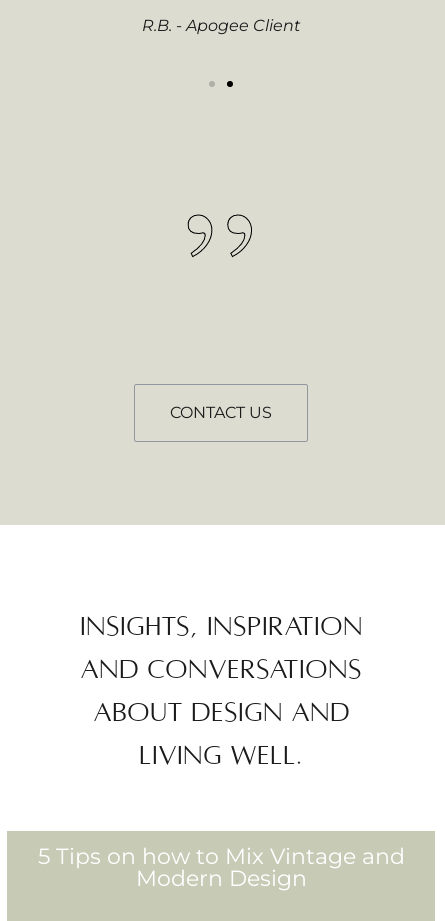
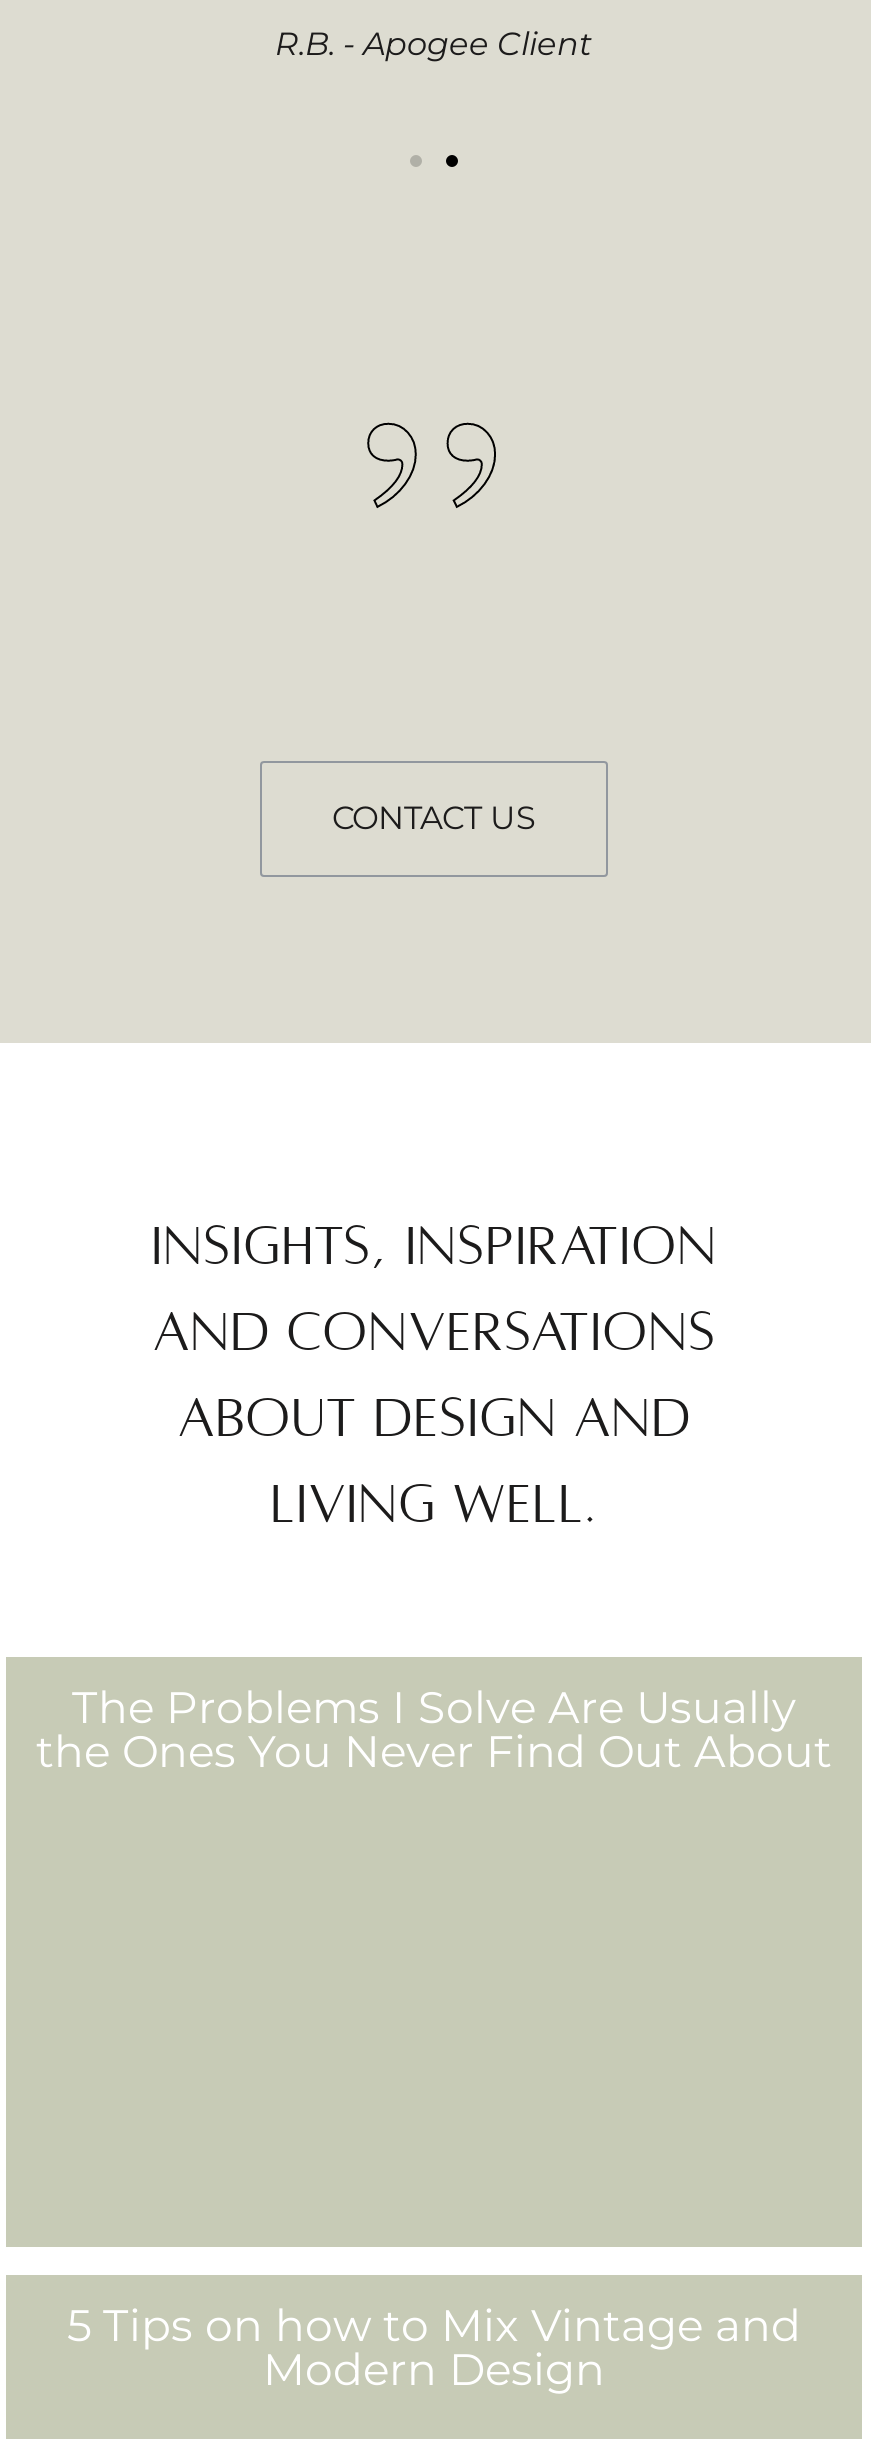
+ The Problems I Solve Are Usually
+ the Ones You Never Find Out About
